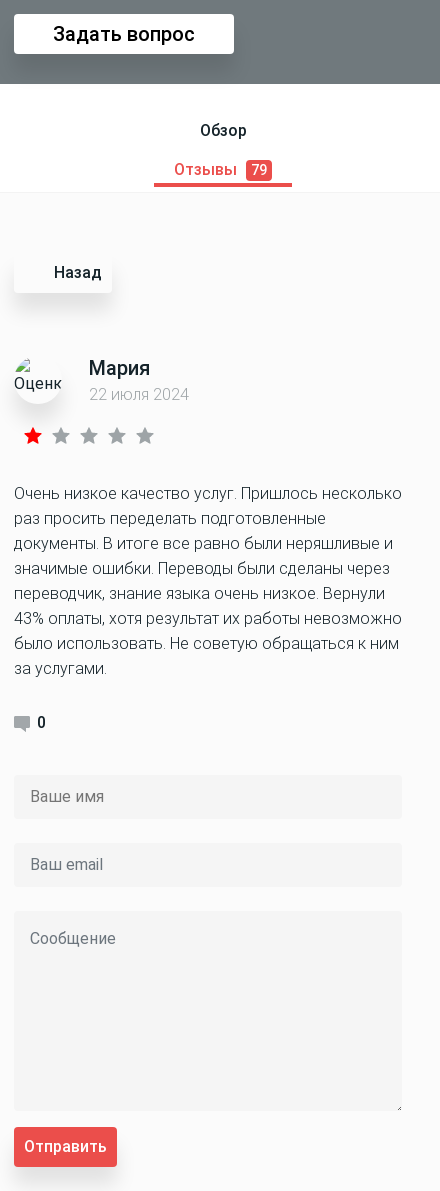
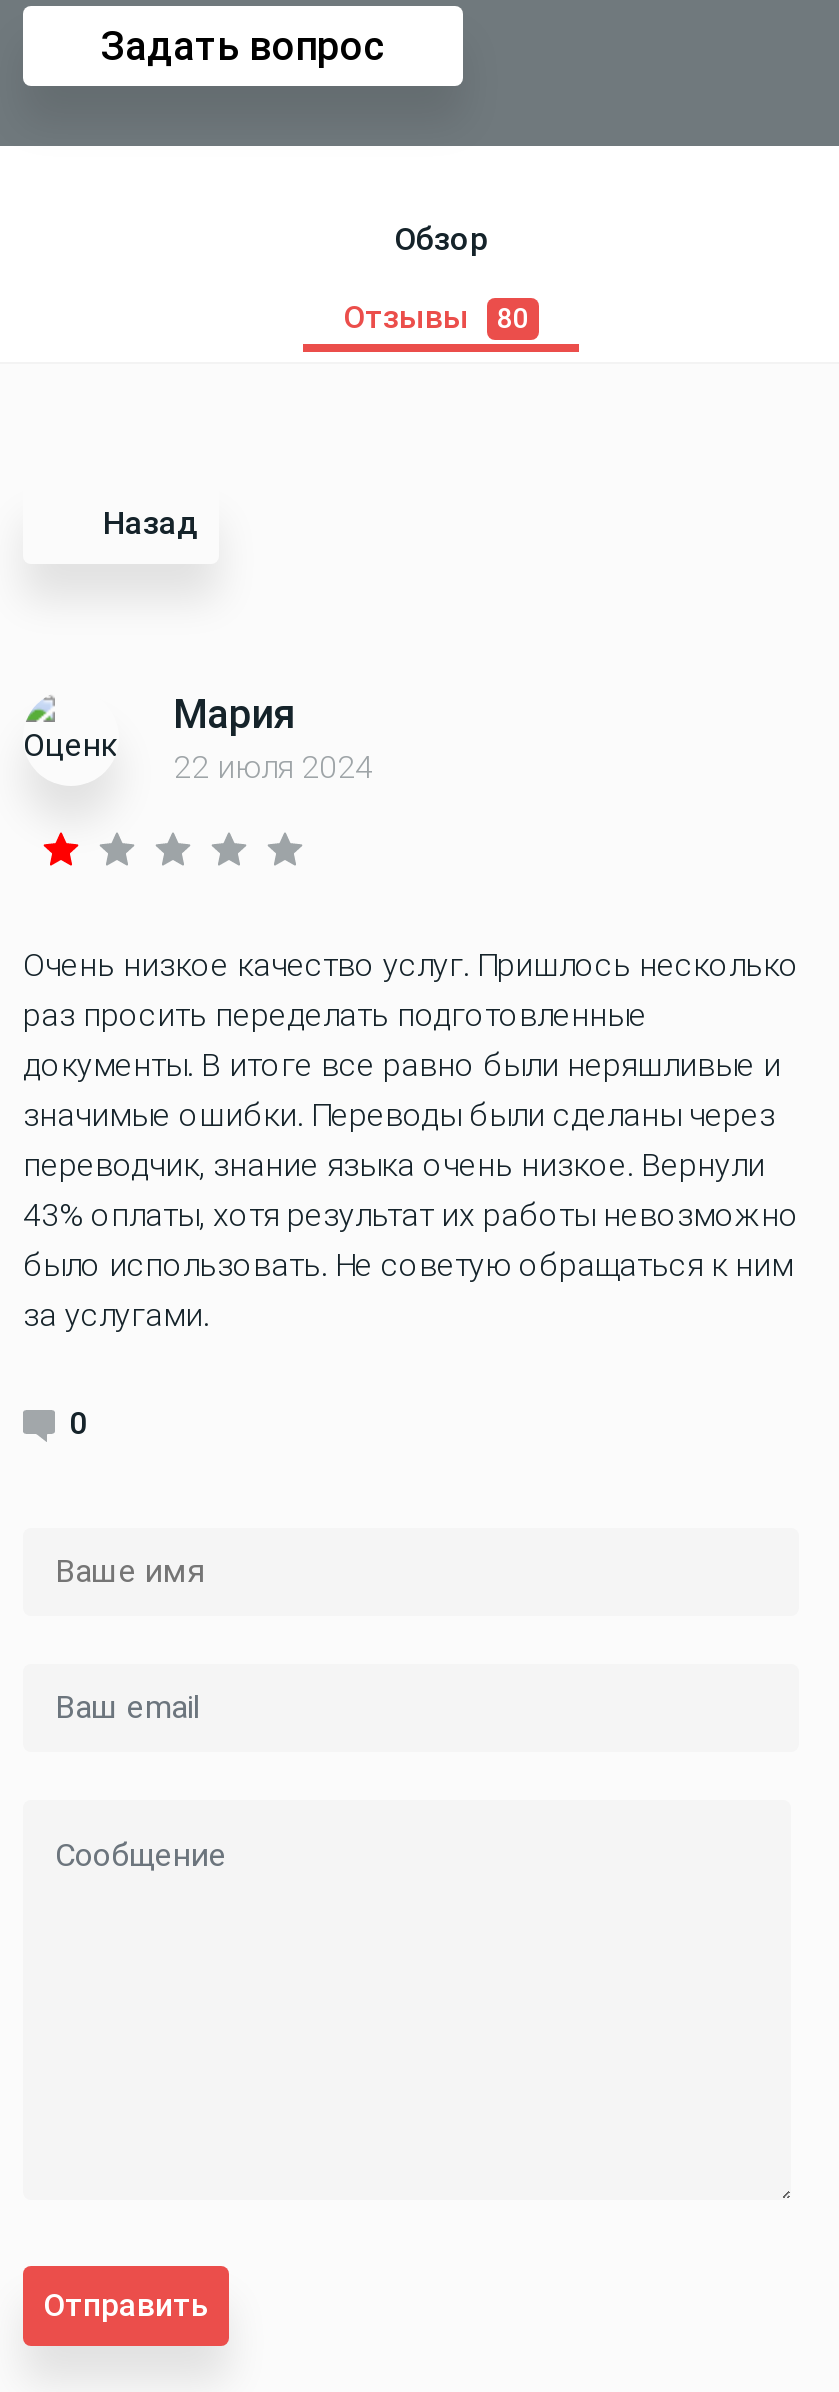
- Отзывы 79
+ Отзывы 80
